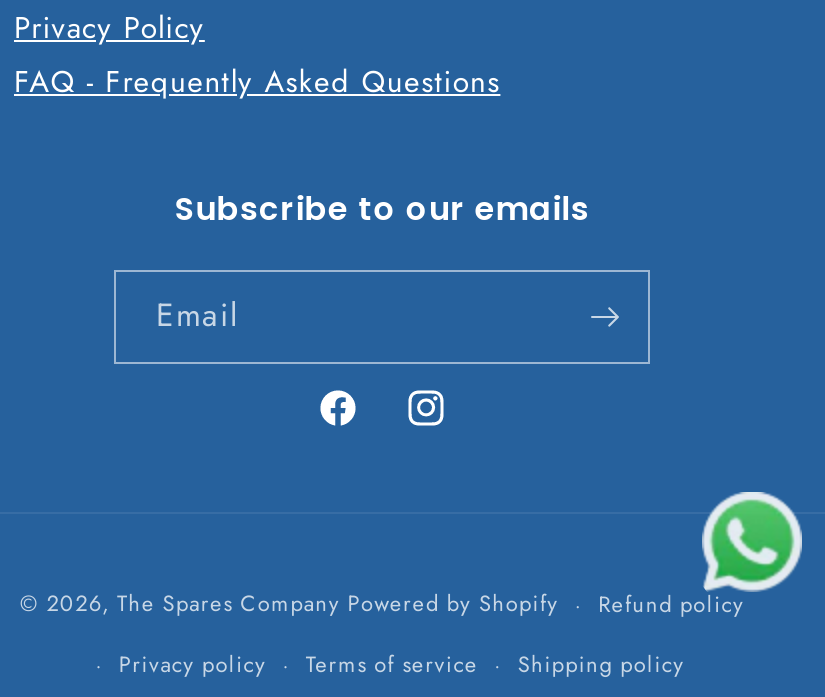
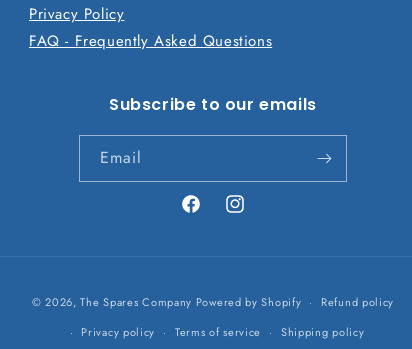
- [image]
